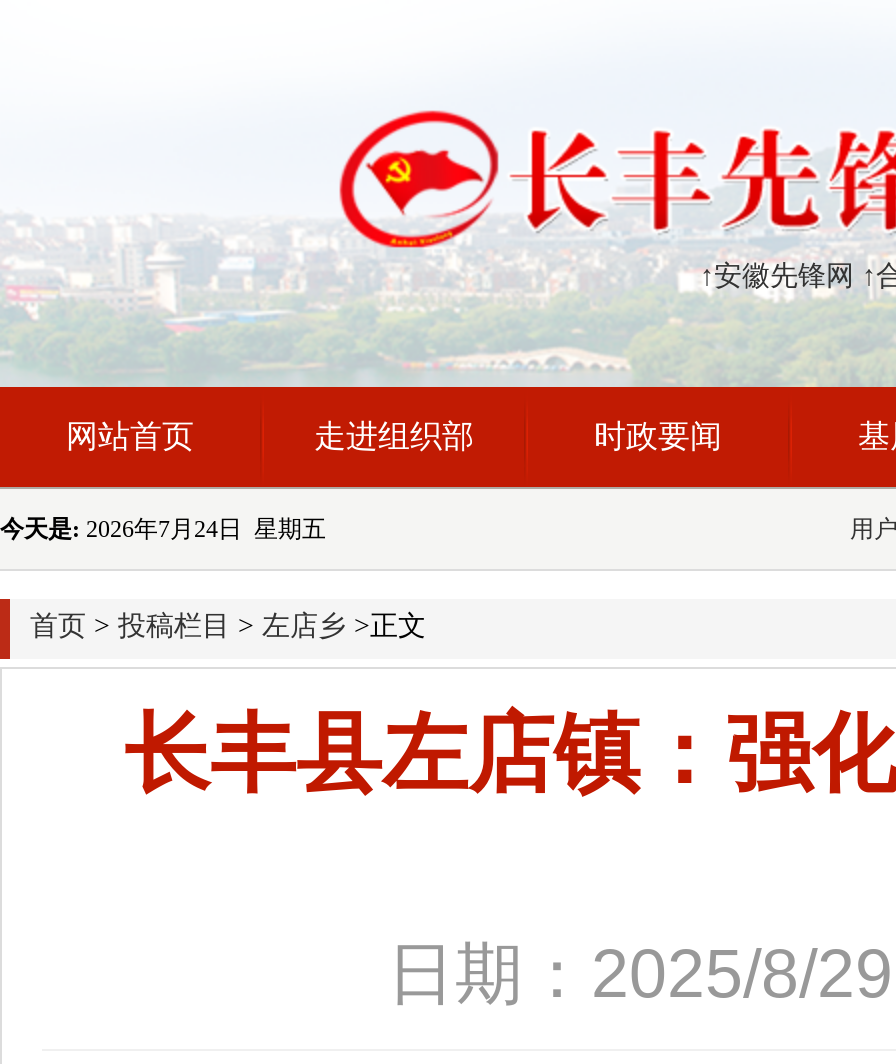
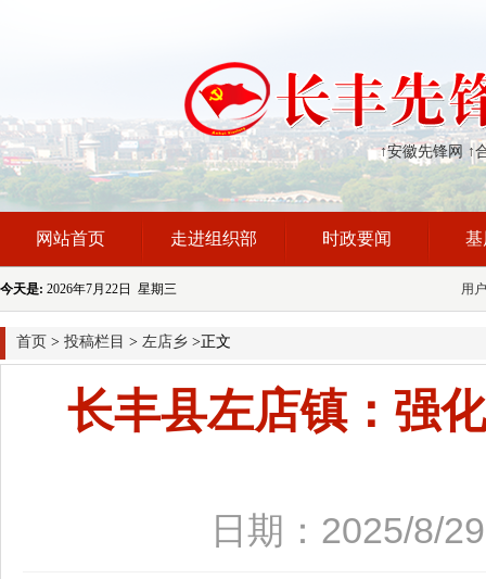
- 今天是: 2026年7月24日 星期五
+ 今天是: 2026年7月22日 星期三
